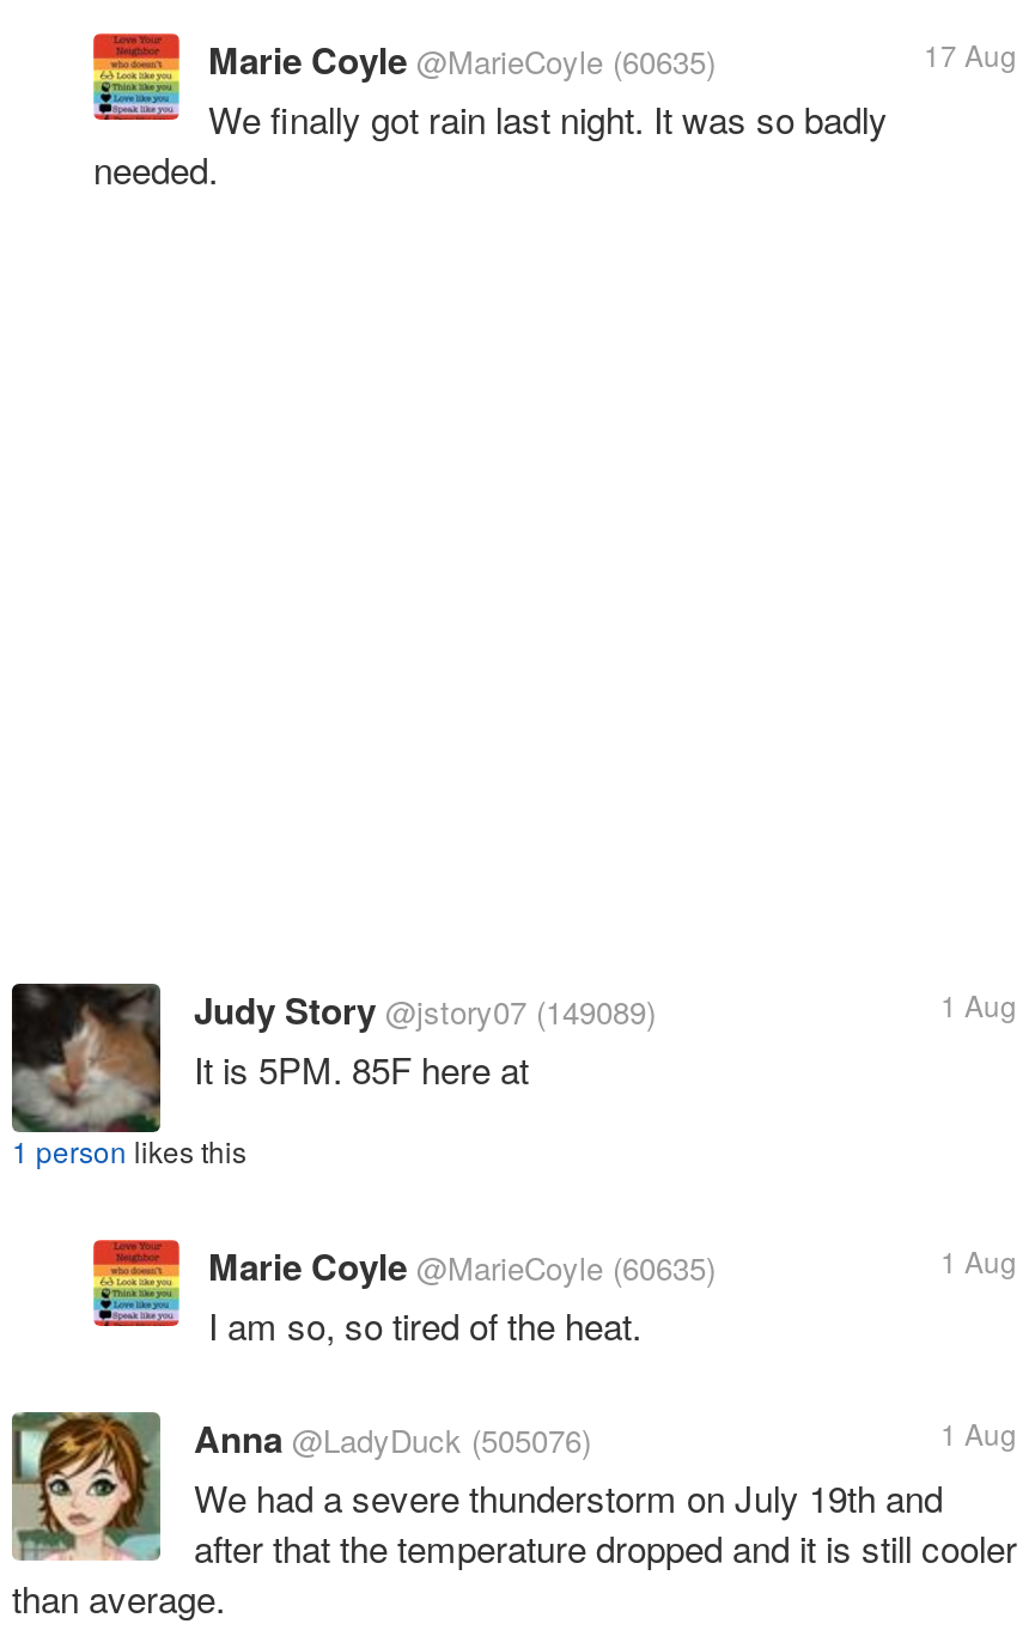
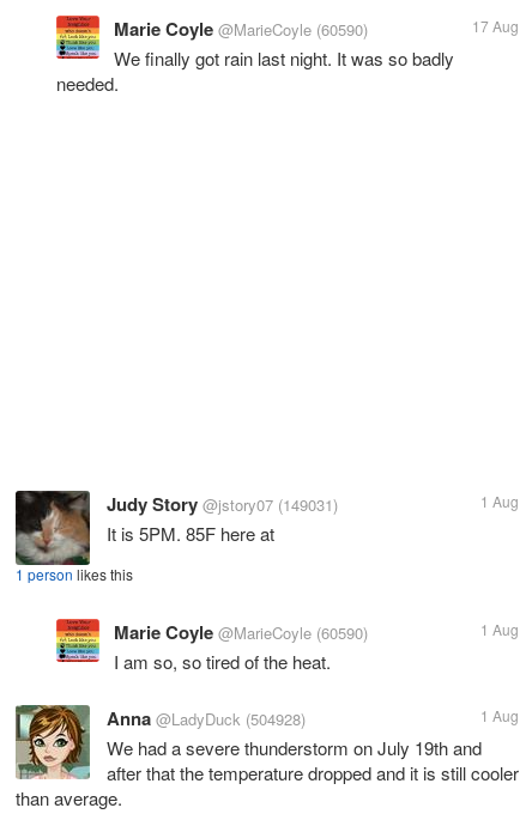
- Marie Coyle @MarieCoyle (60635)
+ Marie Coyle @MarieCoyle (60590)

- Judy Story @jstory07 (149089)
+ Judy Story @jstory07 (149031)

- Marie Coyle @MarieCoyle (60635)
+ Marie Coyle @MarieCoyle (60590)

- Anna @LadyDuck (505076)
+ Anna @LadyDuck (504928)
